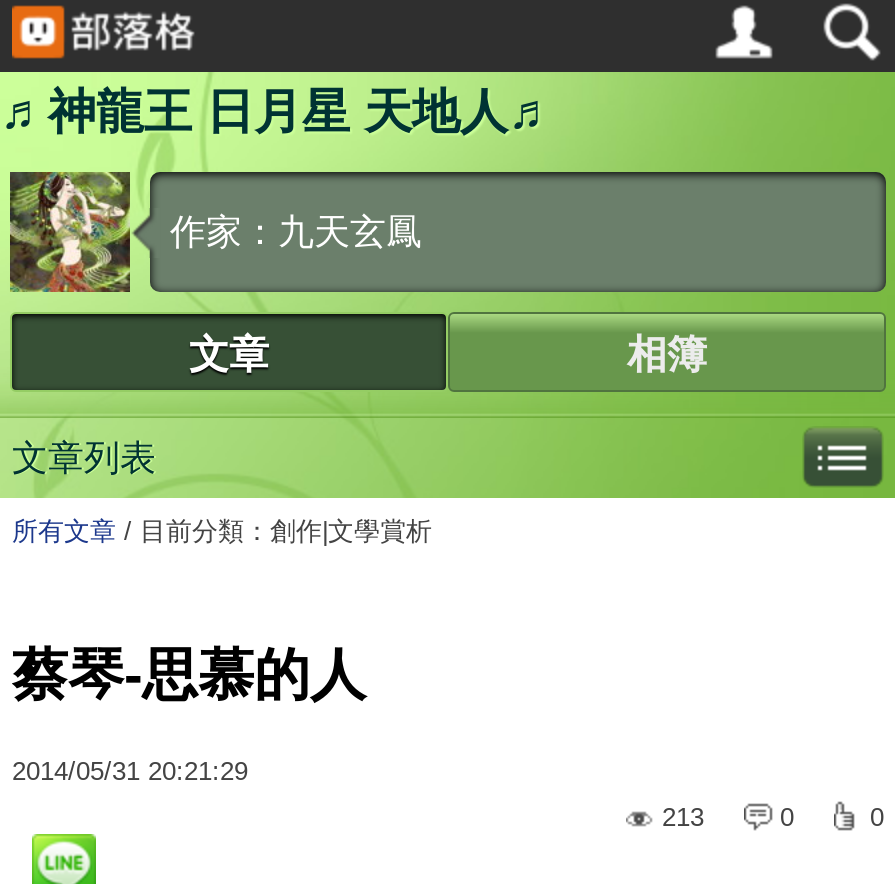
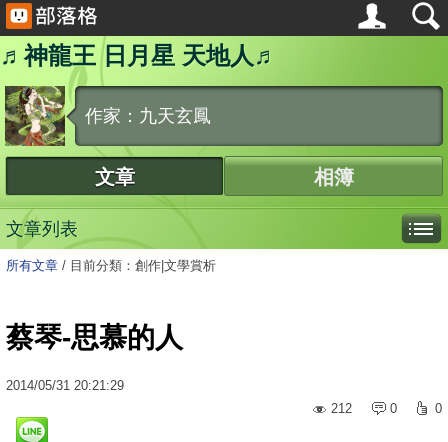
- 213
+ 212
